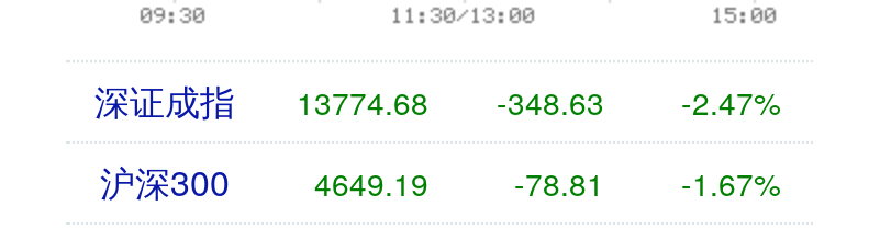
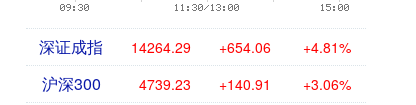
- 13774.68
+ 14264.29

- -348.63
+ +654.06

- -2.47%
+ +4.81%

- 4649.19
+ 4739.23

- -78.81
+ +140.91

- -1.67%
+ +3.06%
